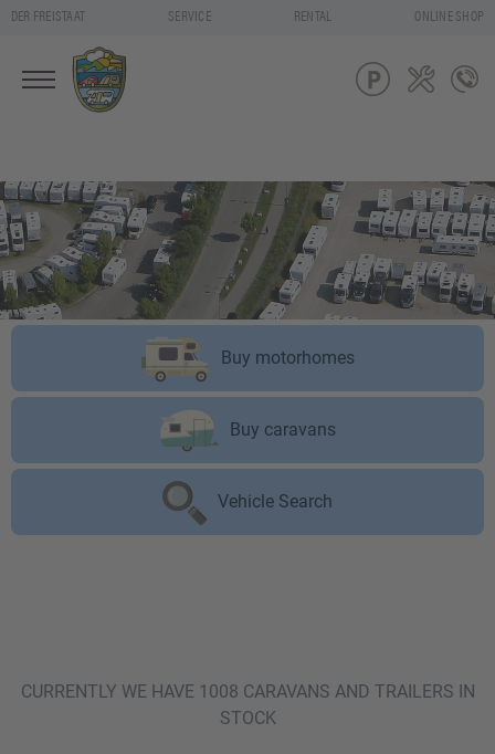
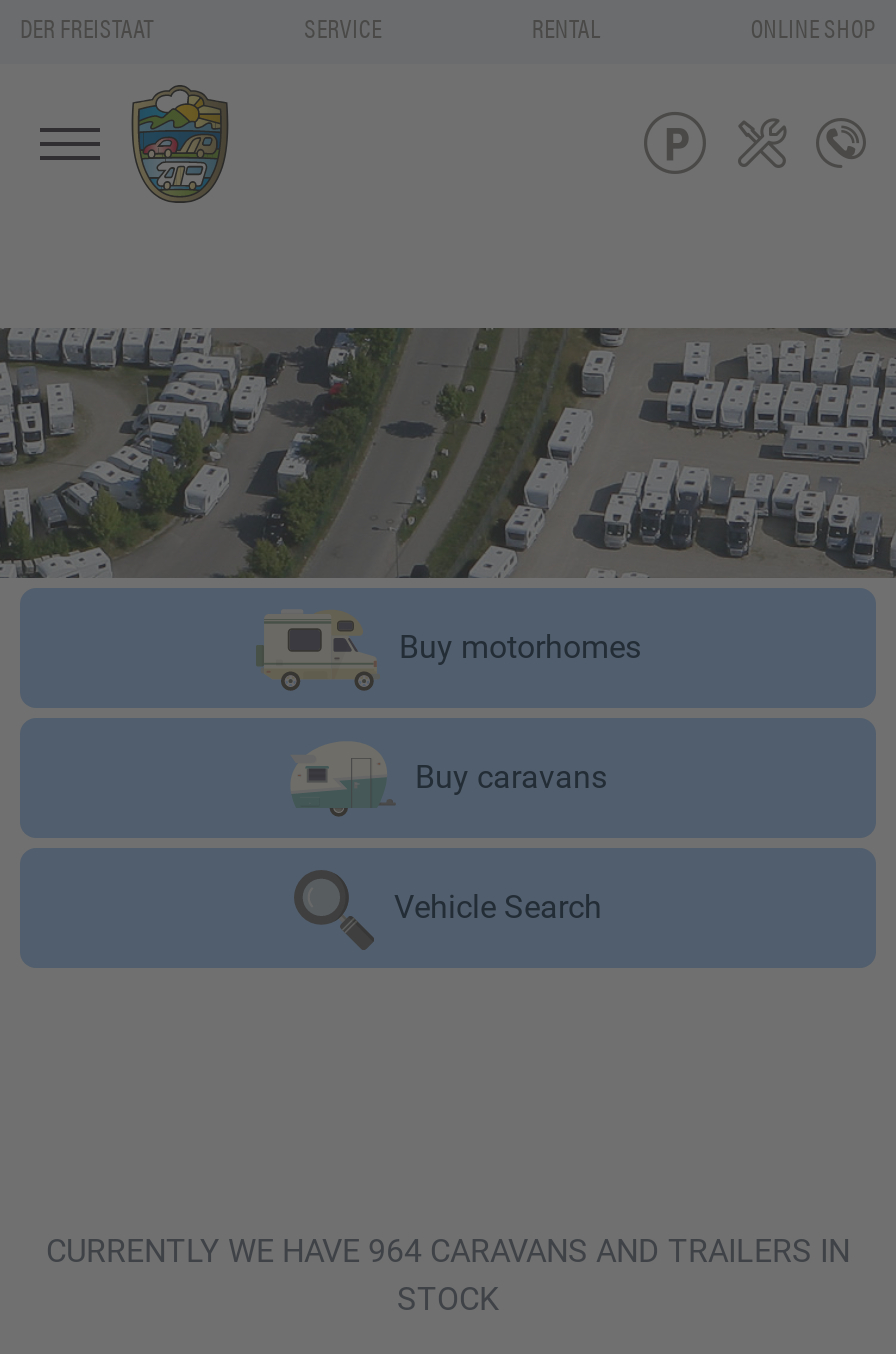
- CURRENTLY WE HAVE 1008 CARAVANS AND TRAILERS IN
+ CURRENTLY WE HAVE 964 CARAVANS AND TRAILERS IN
